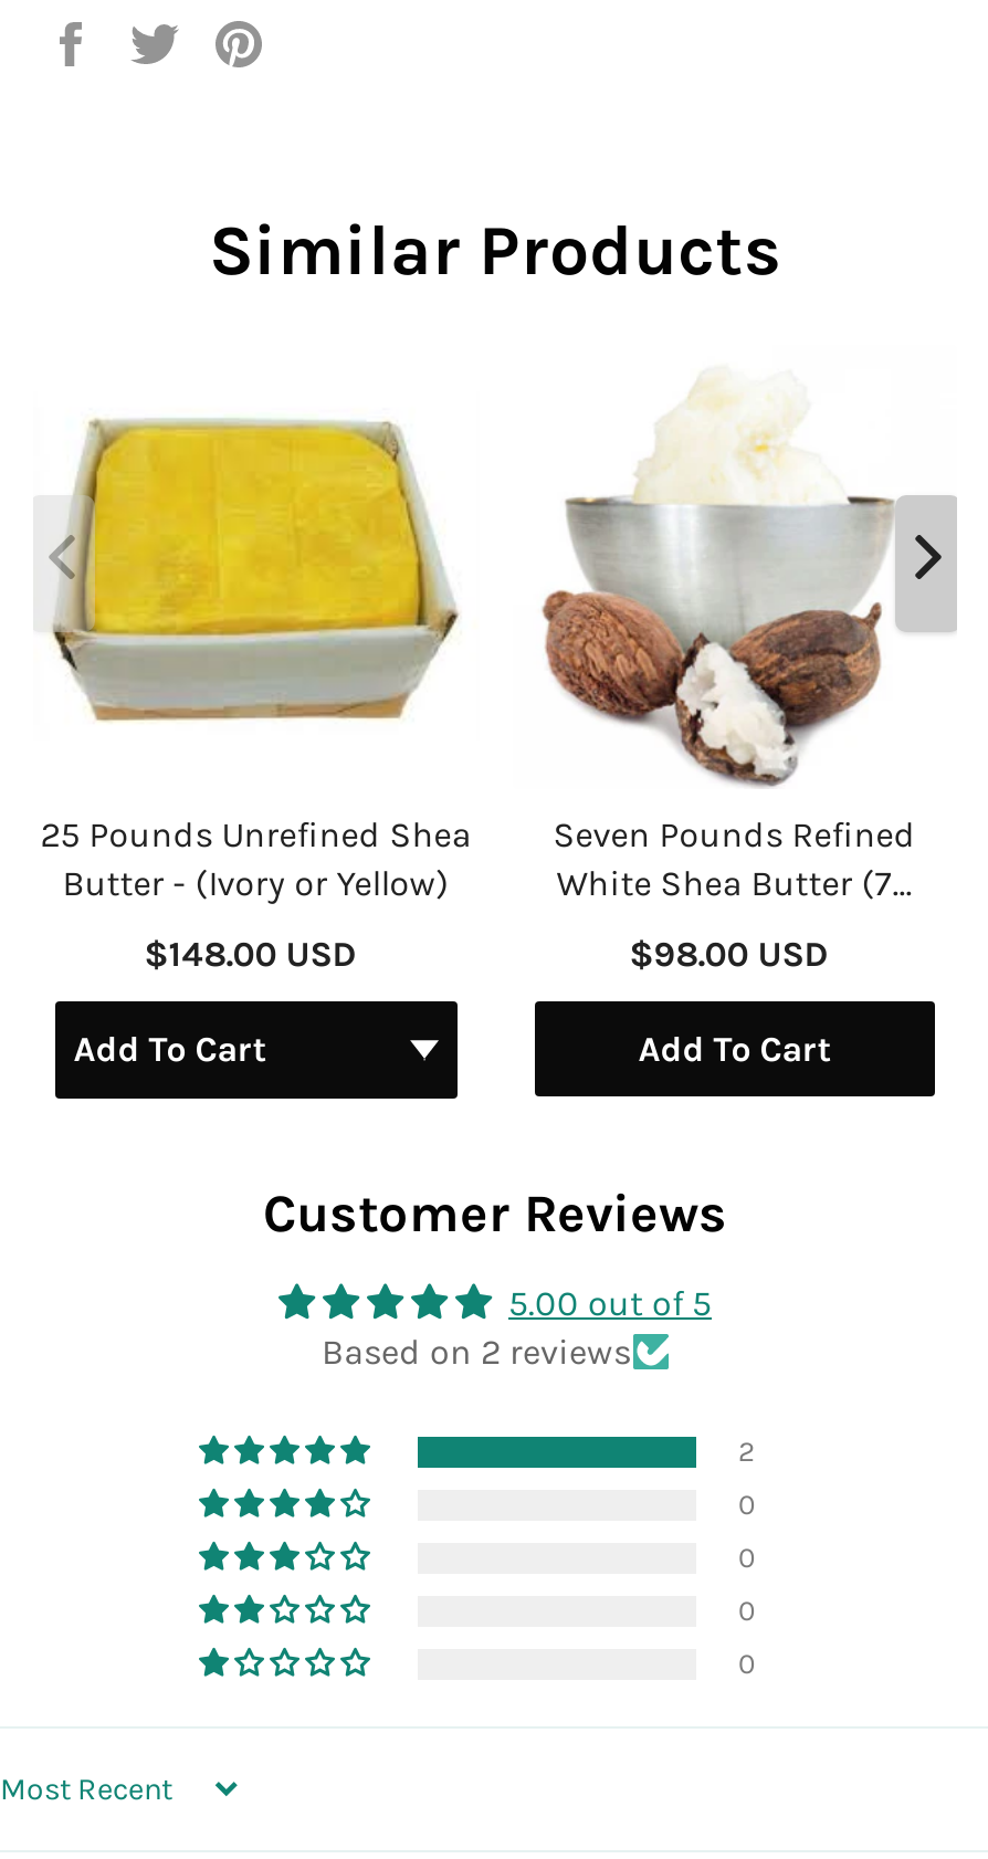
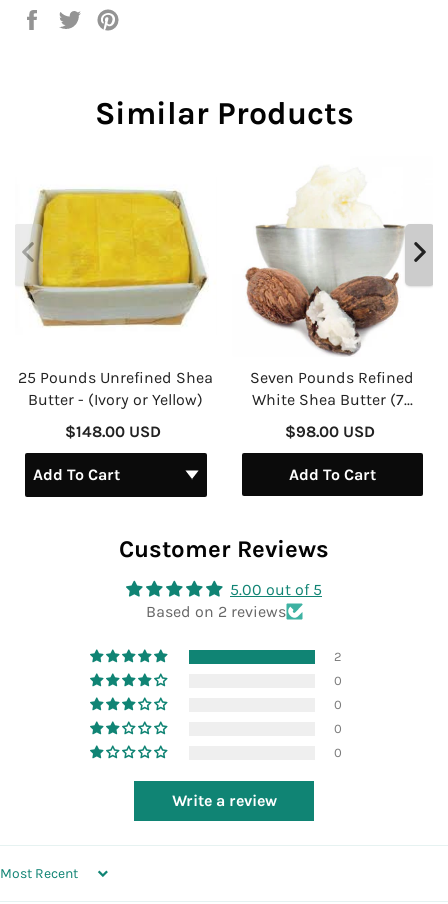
+ Write a review
